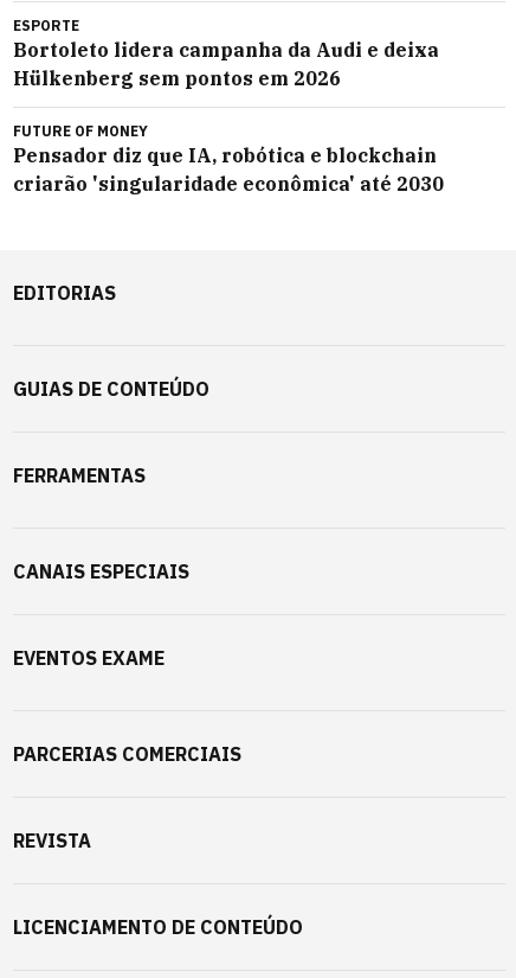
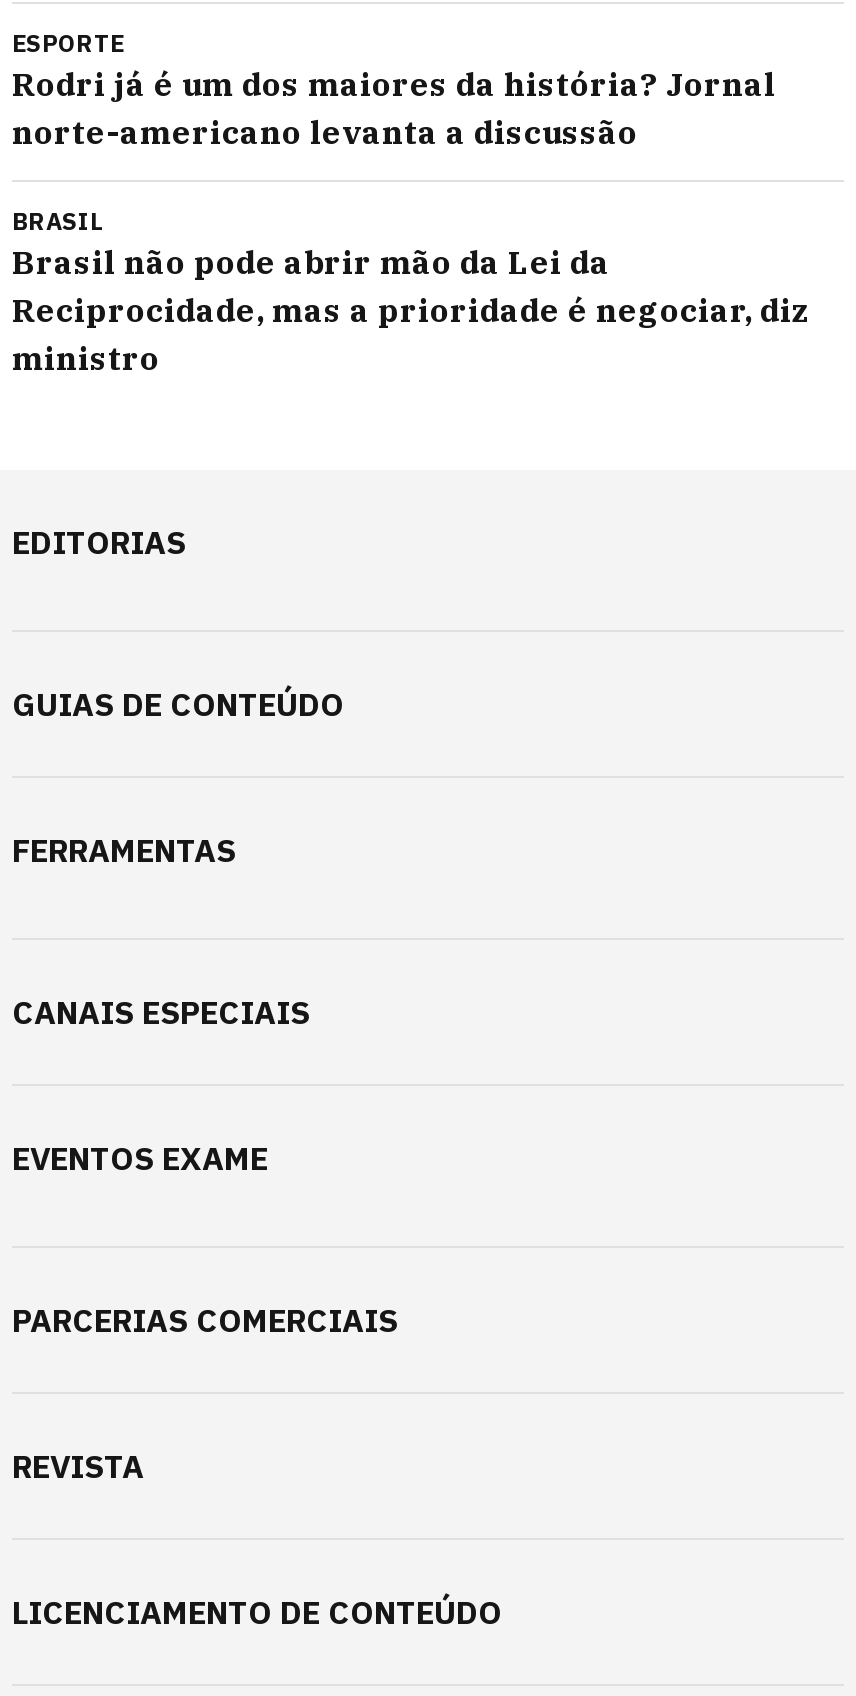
- Bortoleto lidera campanha da Audi e deixa
- Hülkenberg sem pontos em 2026
+ Rodri já é um dos maiores da história? Jornal
+ norte-americano levanta a discussão

- FUTURE OF MONEY
- Pensador diz que IA, robótica e blockchain
- criarão 'singularidade econômica' até 2030
+ BRASIL
+ Brasil não pode abrir mão da Lei da
+ Reciprocidade, mas a prioridade é negociar, diz
+ ministro
